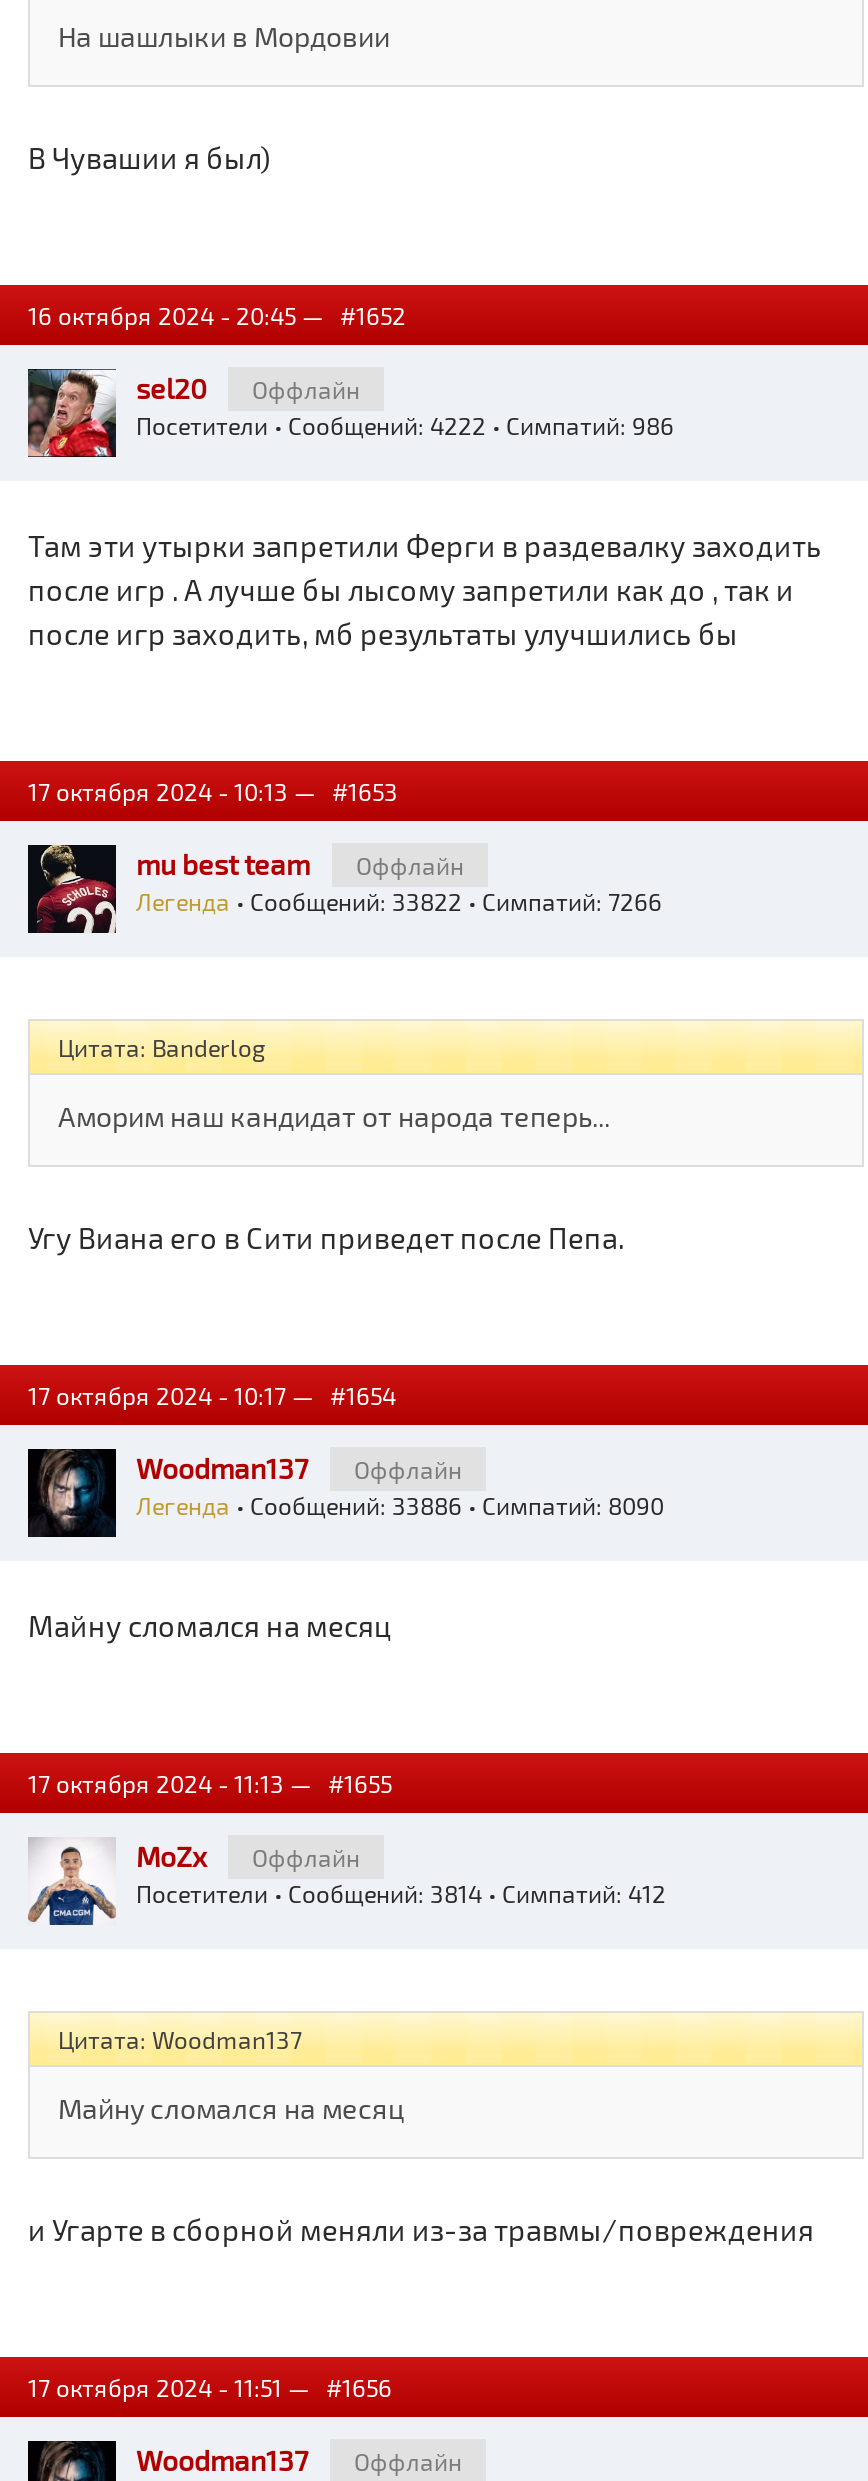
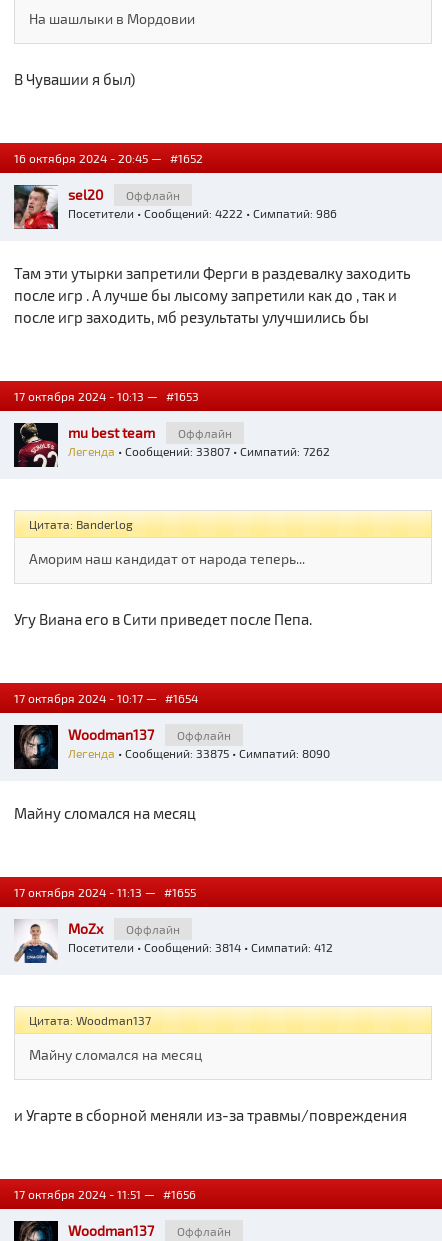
- Легенда • Сообщений: 33822 • Симпатий: 7266
+ Легенда • Сообщений: 33807 • Симпатий: 7262

- Легенда • Сообщений: 33886 • Симпатий: 8090
+ Легенда • Сообщений: 33875 • Симпатий: 8090
